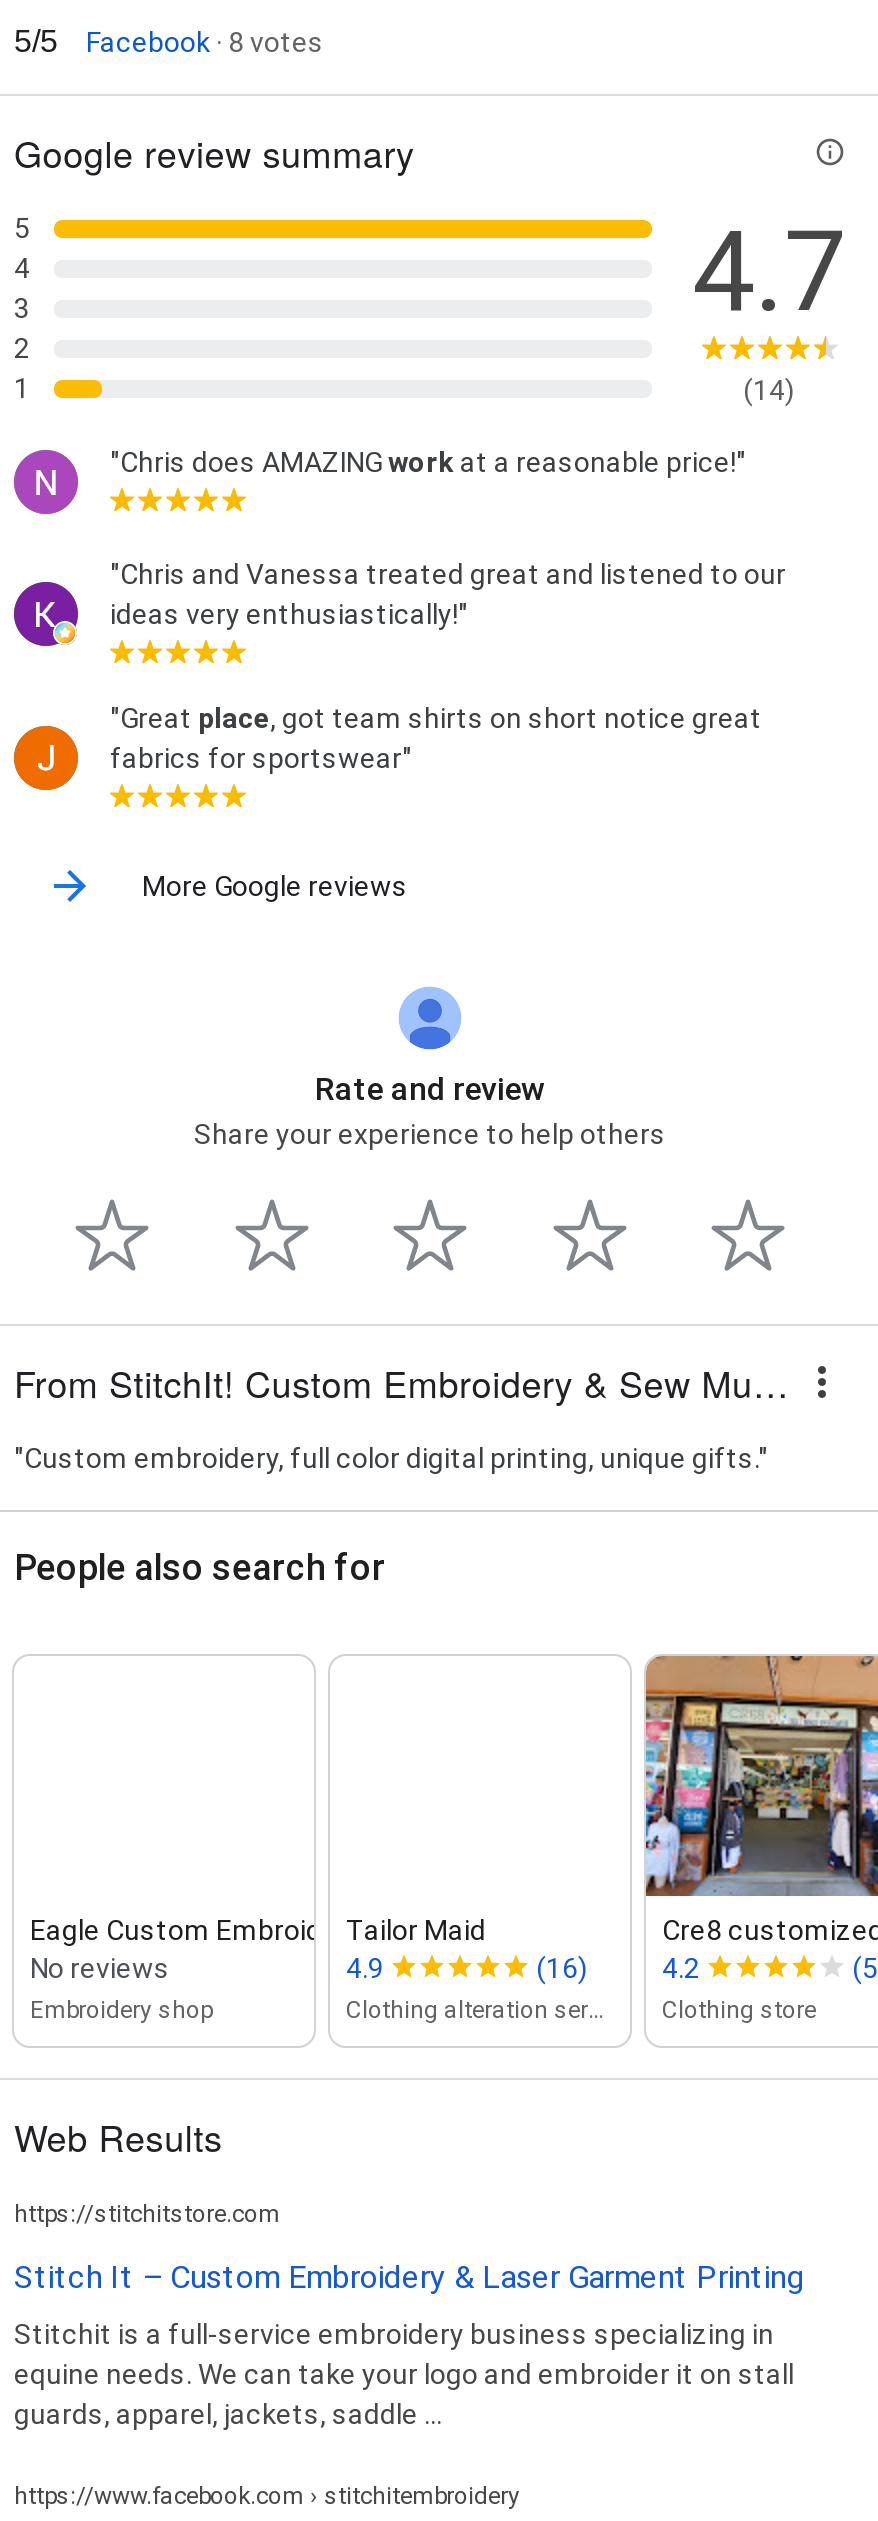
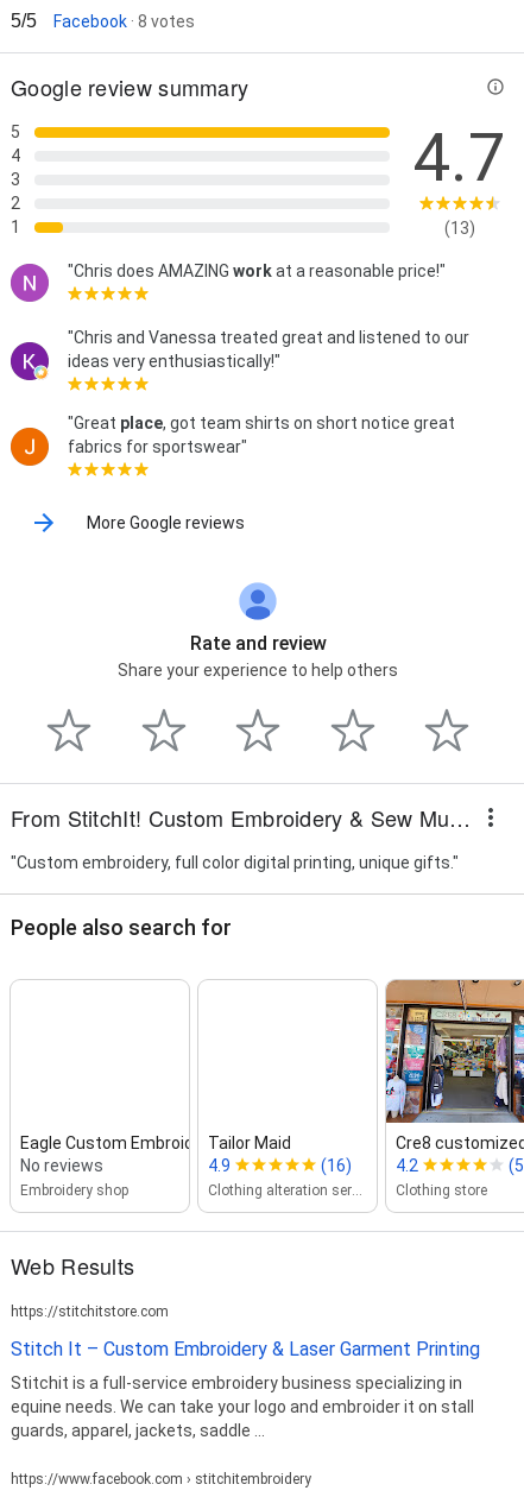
- (14)
+ (13)
